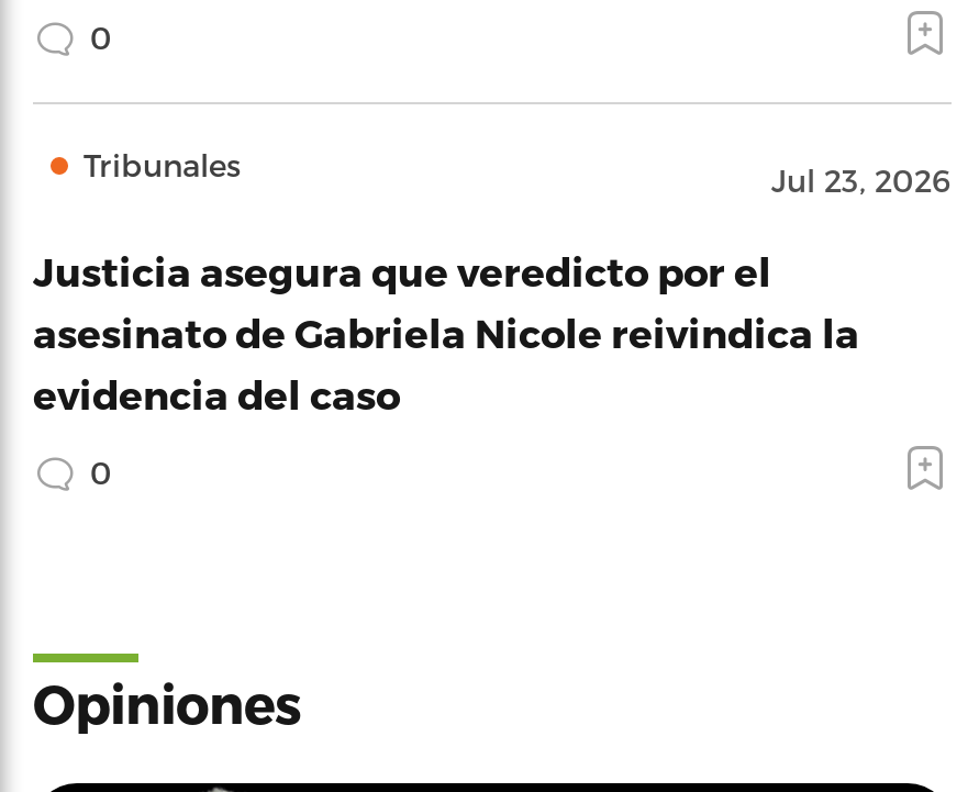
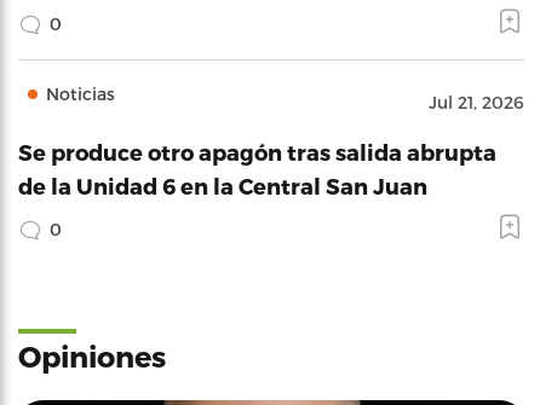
- Tribunales
- Jul 23, 2026
+ Noticias
+ Jul 21, 2026

- Justicia asegura que veredicto por el
- asesinato de Gabriela Nicole reivindica la
- evidencia del caso
+ Se produce otro apagón tras salida abrupta
+ de la Unidad 6 en la Central San Juan
